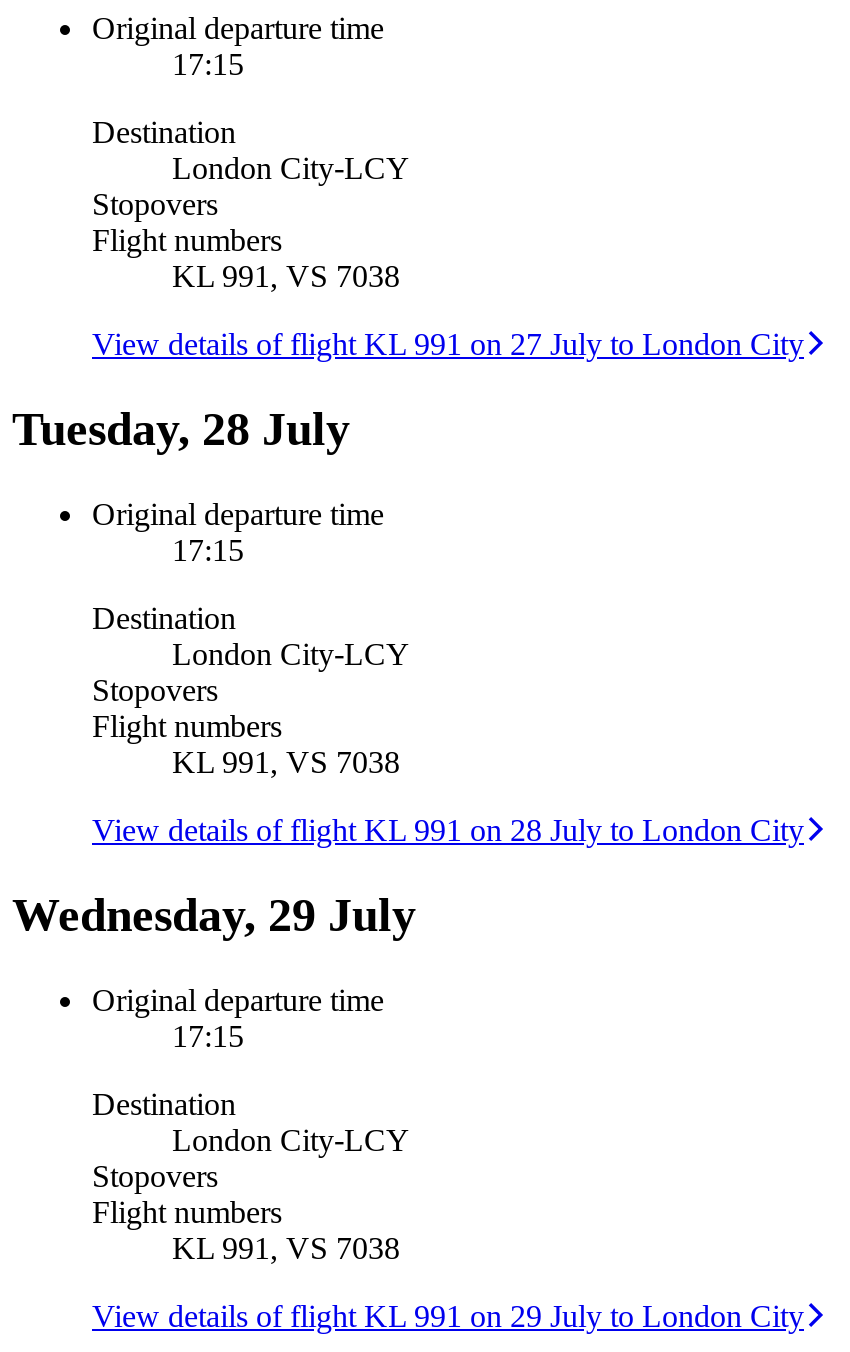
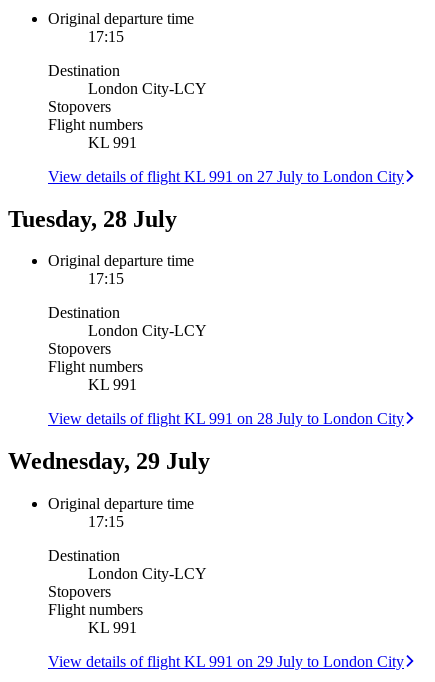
- KL 991, VS 7038
+ KL 991

- KL 991, VS 7038
+ KL 991

- KL 991, VS 7038
+ KL 991
